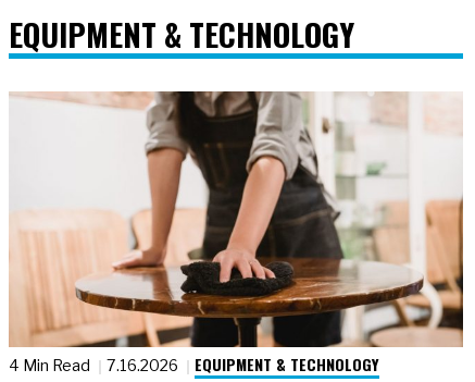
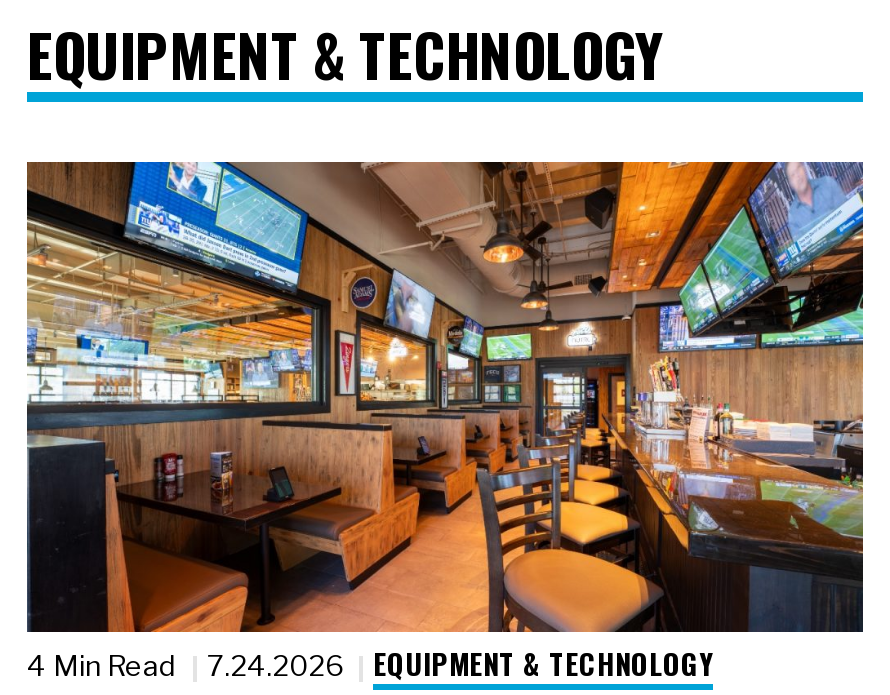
- [image]
- 4 Min Read 7.16.2026 EQUIPMENT & TECHNOLOGY
+ [image]
+ 4 Min Read 7.24.2026 EQUIPMENT & TECHNOLOGY
